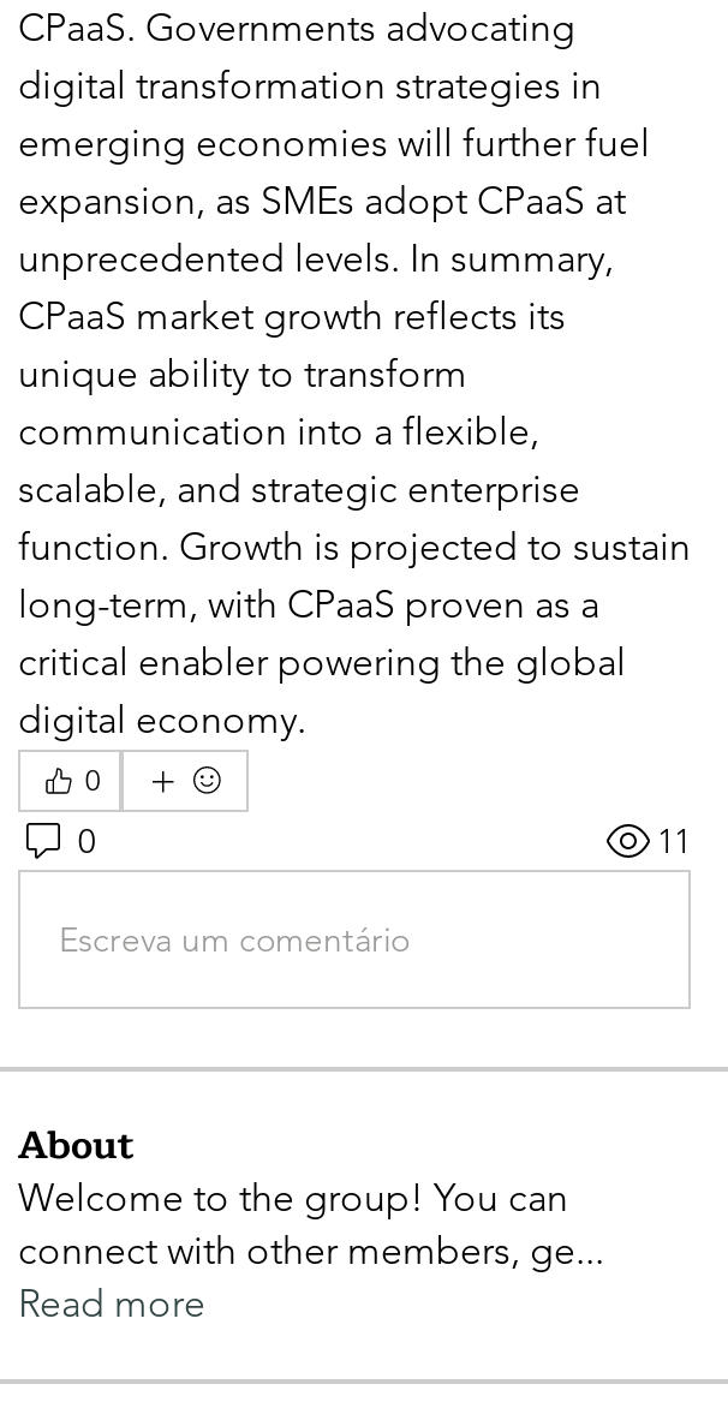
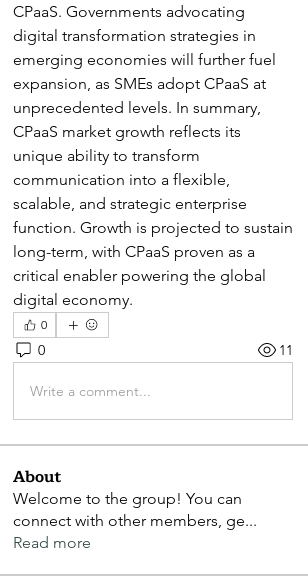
- Escreva um comentário
+ Write a comment...
